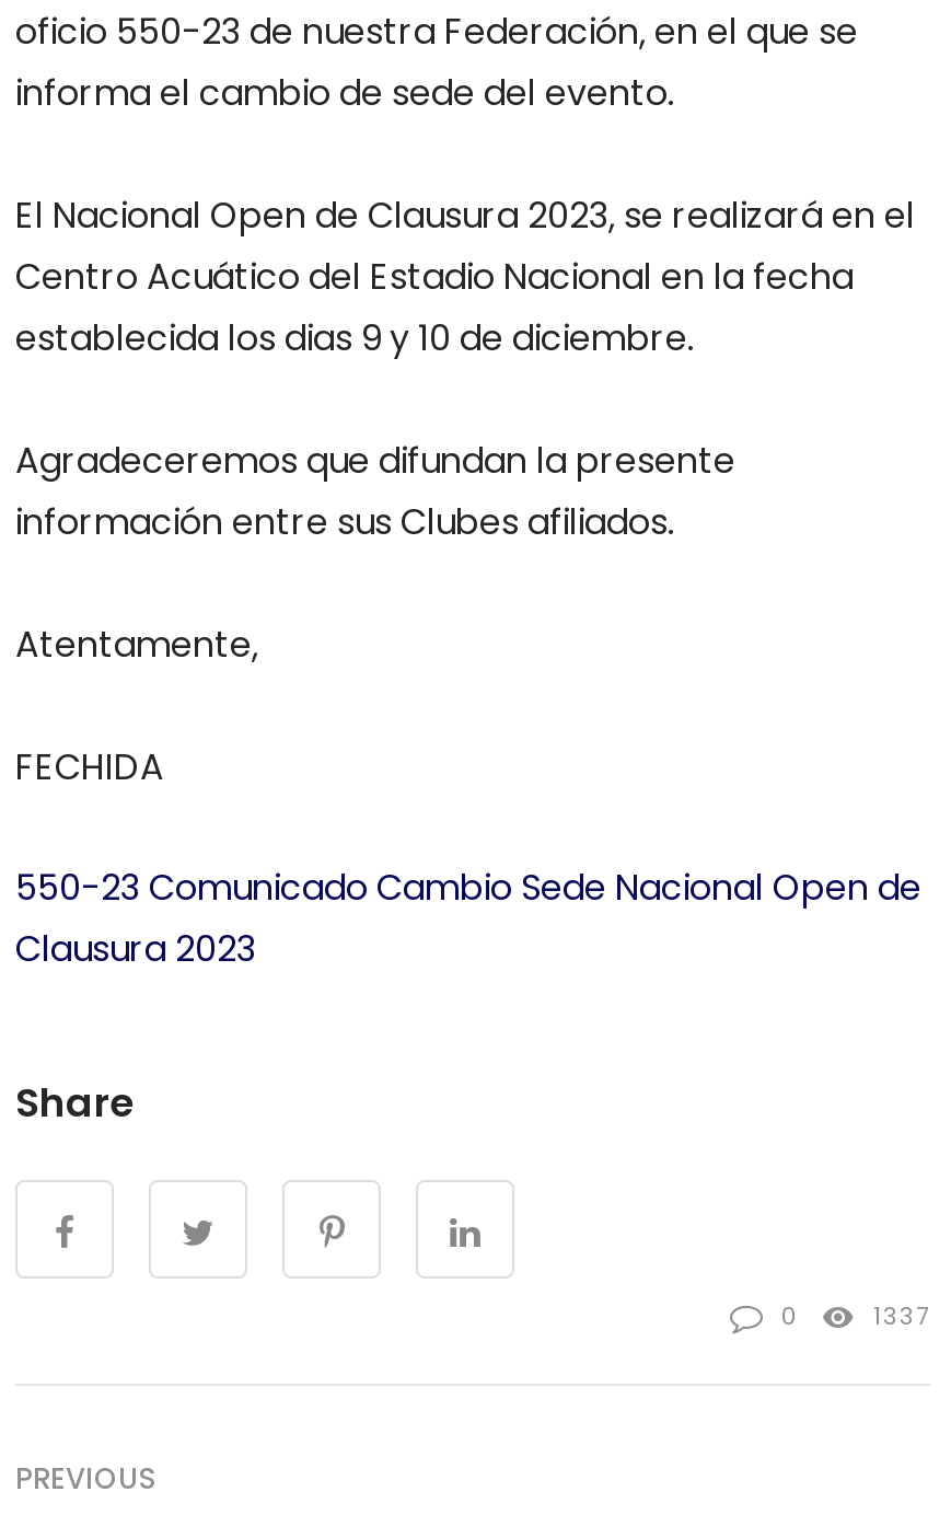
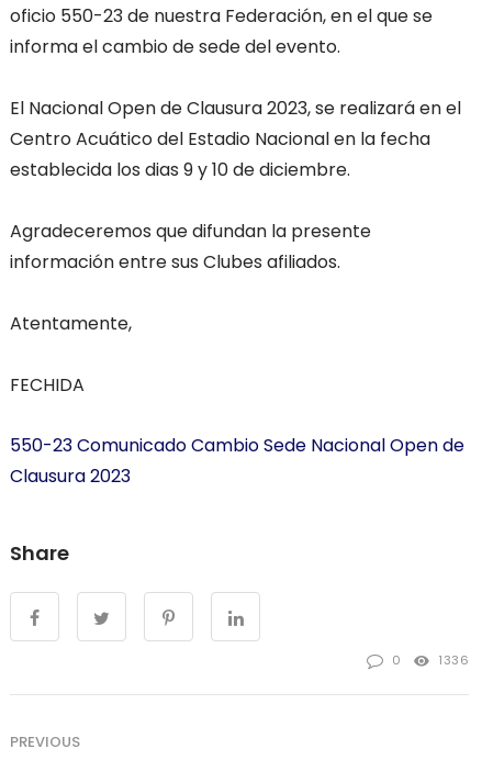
- 1337
+ 1336
